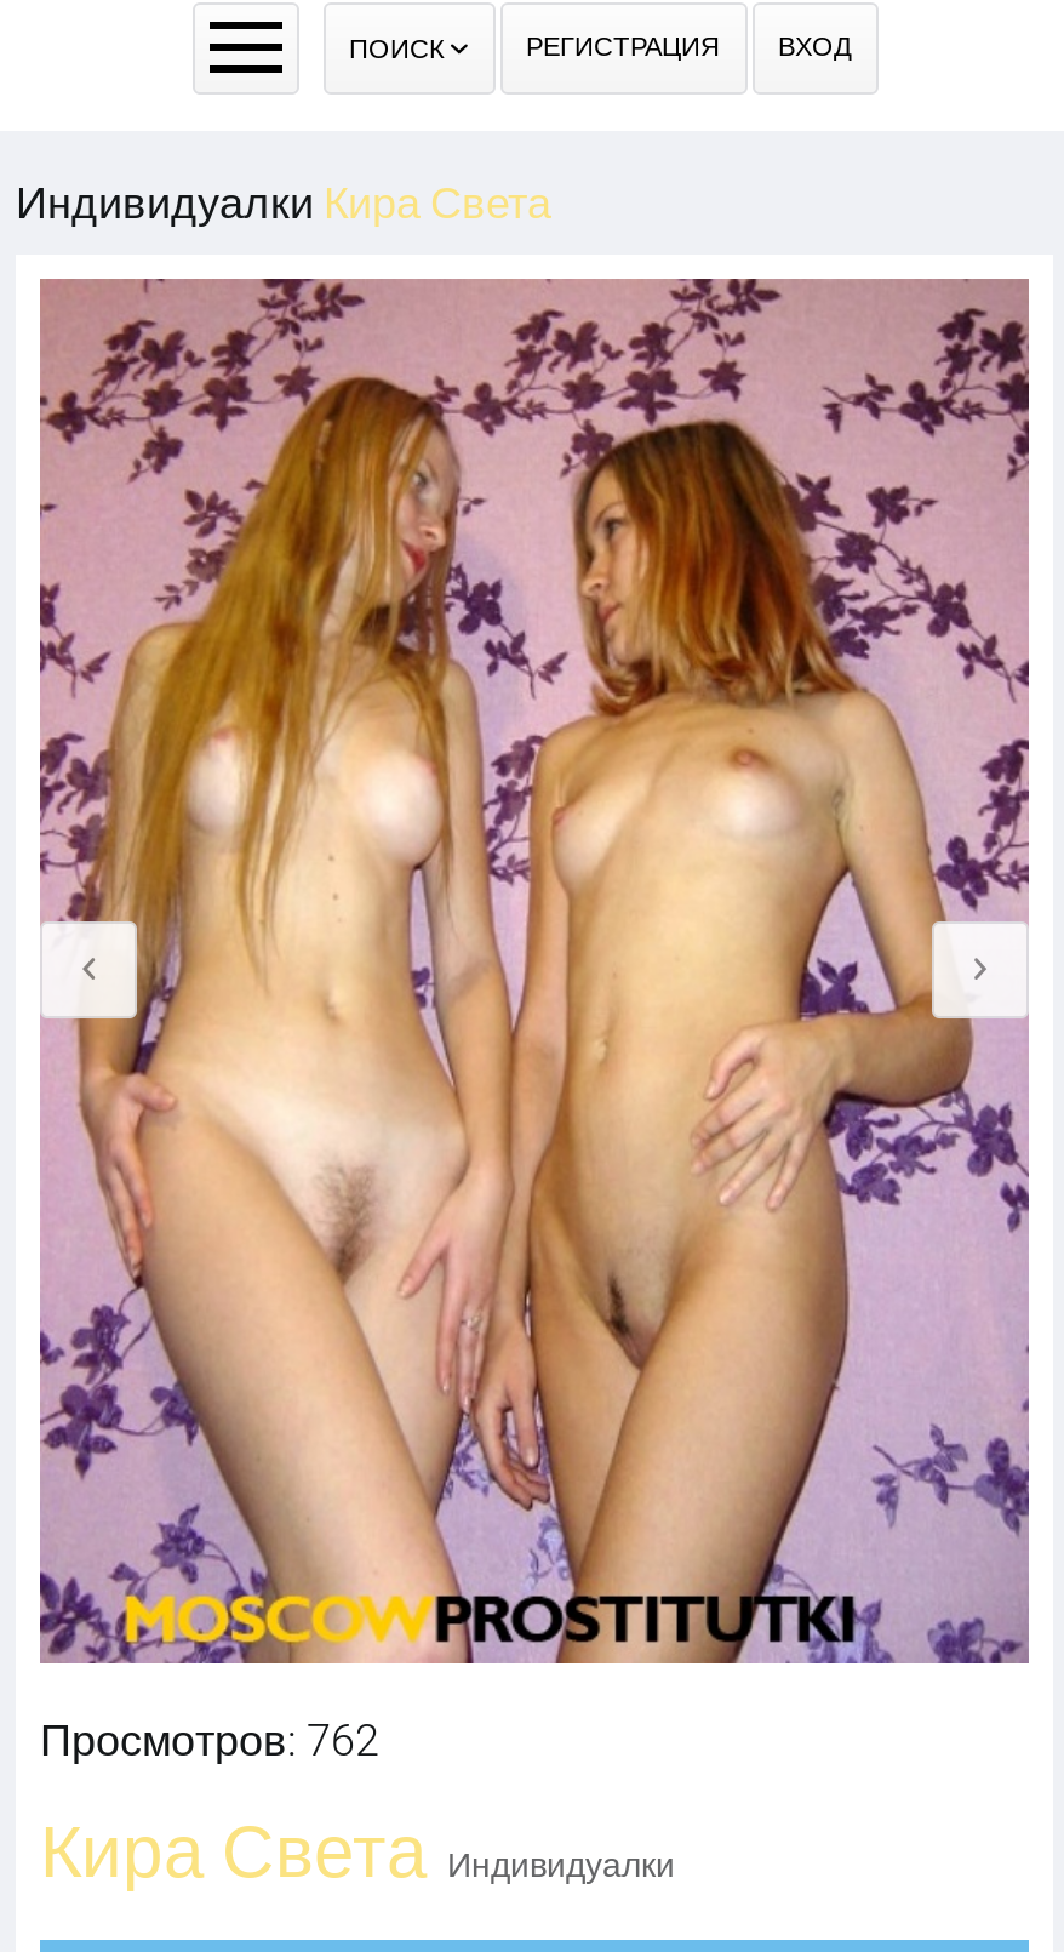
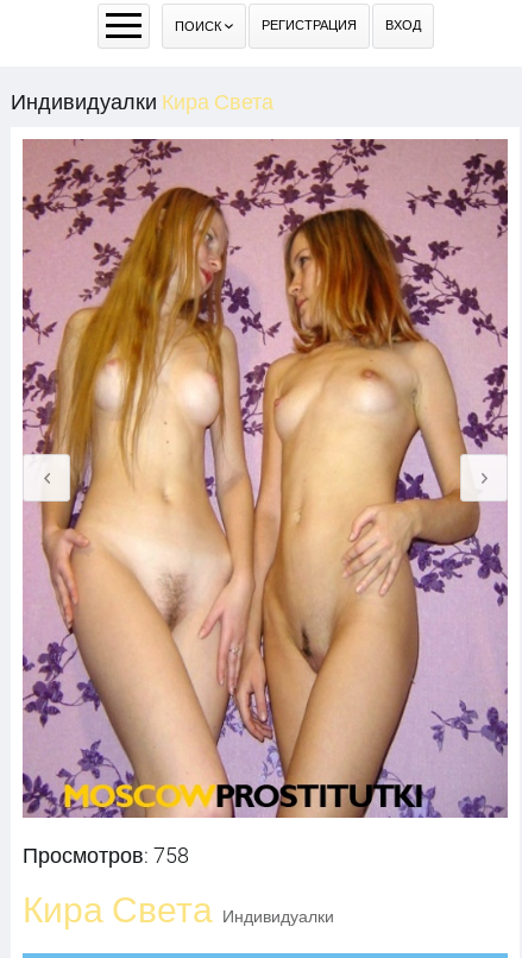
- Просмотров: 762
+ Просмотров: 758
